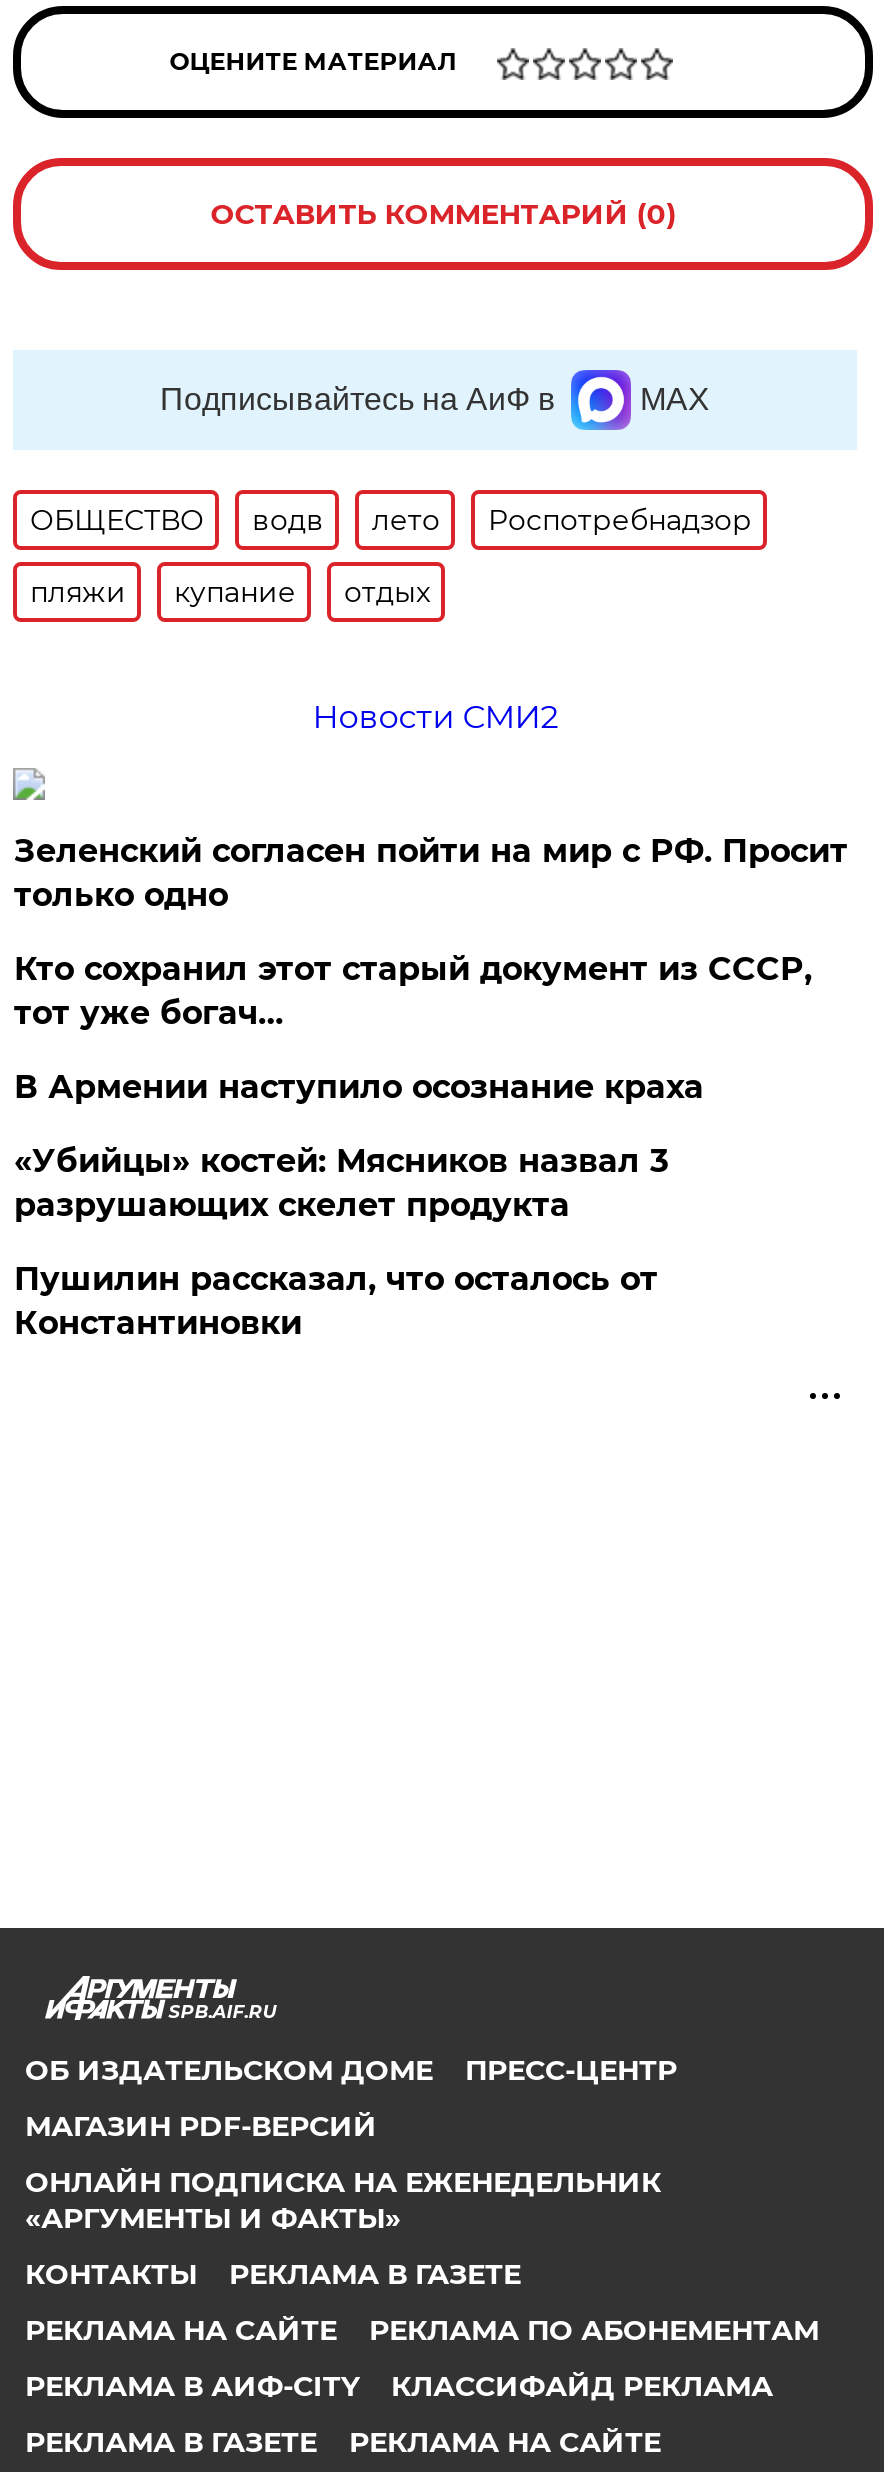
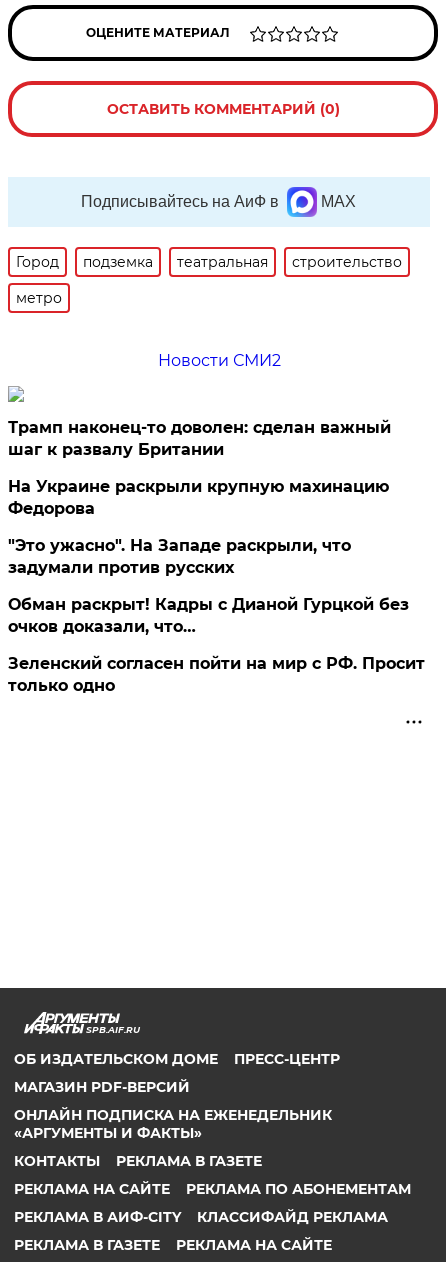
- ОБЩЕСТВО
- водв
- лето
- Роспотребнадзор
+ Город
+ подземка
+ театральная
+ строительство

- пляжи
- купание
- отдых
+ метро

+ Трамп наконец-то доволен: сделан важный
+ шаг к развалу Британии
+ На Украине раскрыли крупную махинацию
+ Федорова
+ "Это ужасно". На Западе раскрыли, что
+ задумали против русских
+ Обман раскрыт! Кадры с Дианой Гурцкой без
+ очков доказали, что…

moved down: Зеленский согласен пойти на мир с РФ. Просит | только одно

- Кто сохранил этот старый документ из СССР,
- тот уже богач…
- В Армении наступило осознание краха
- «Убийцы» костей: Мясников назвал 3
- разрушающих скелет продукта
- Пушилин рассказал, что осталось от
- Константиновки
